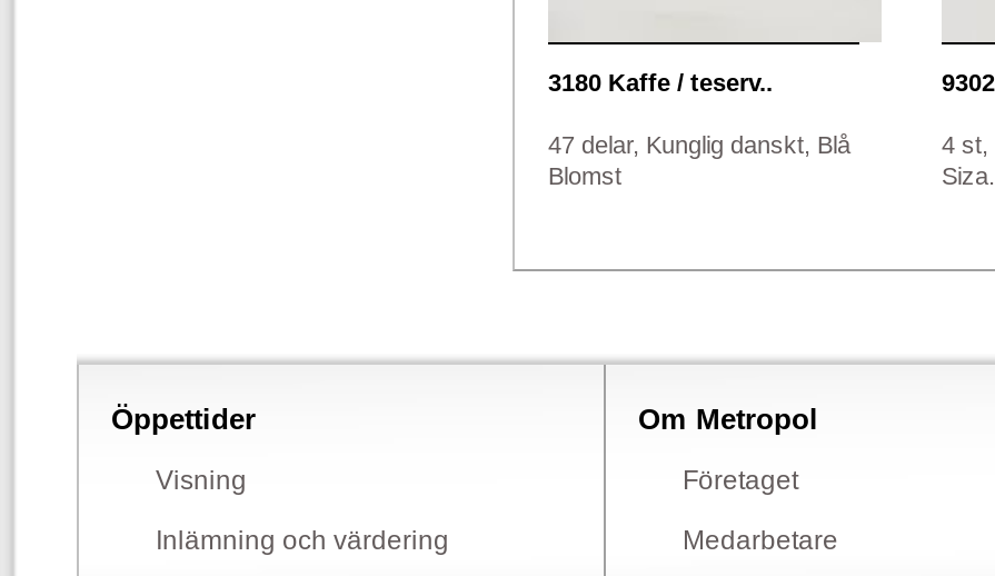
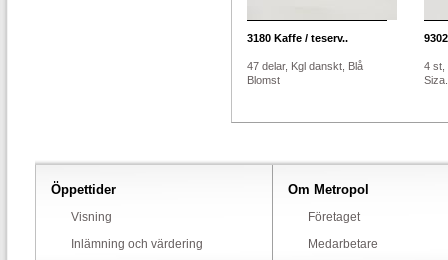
- 47 delar, Kunglig danskt, Blå
+ 47 delar, Kgl danskt, Blå
